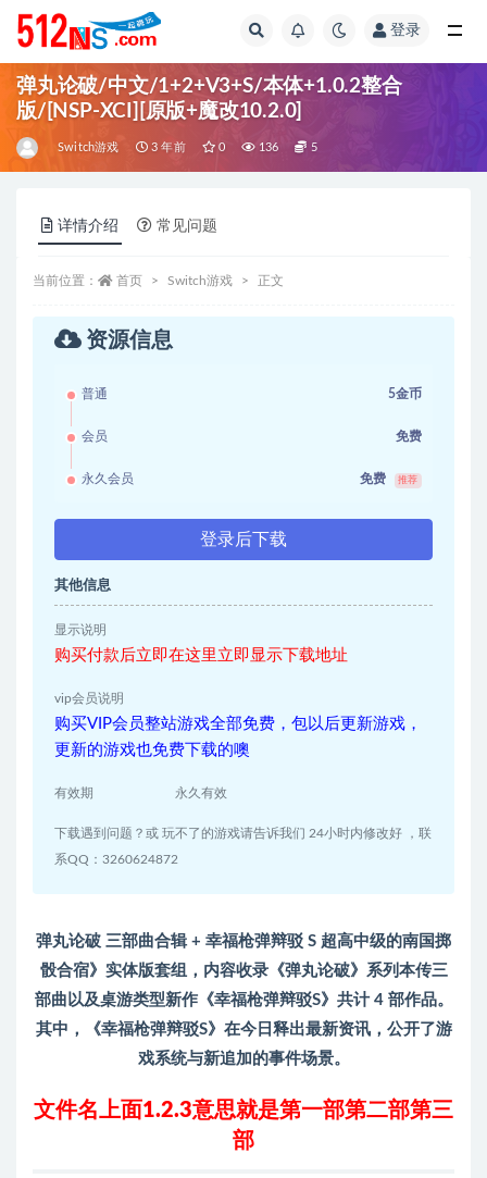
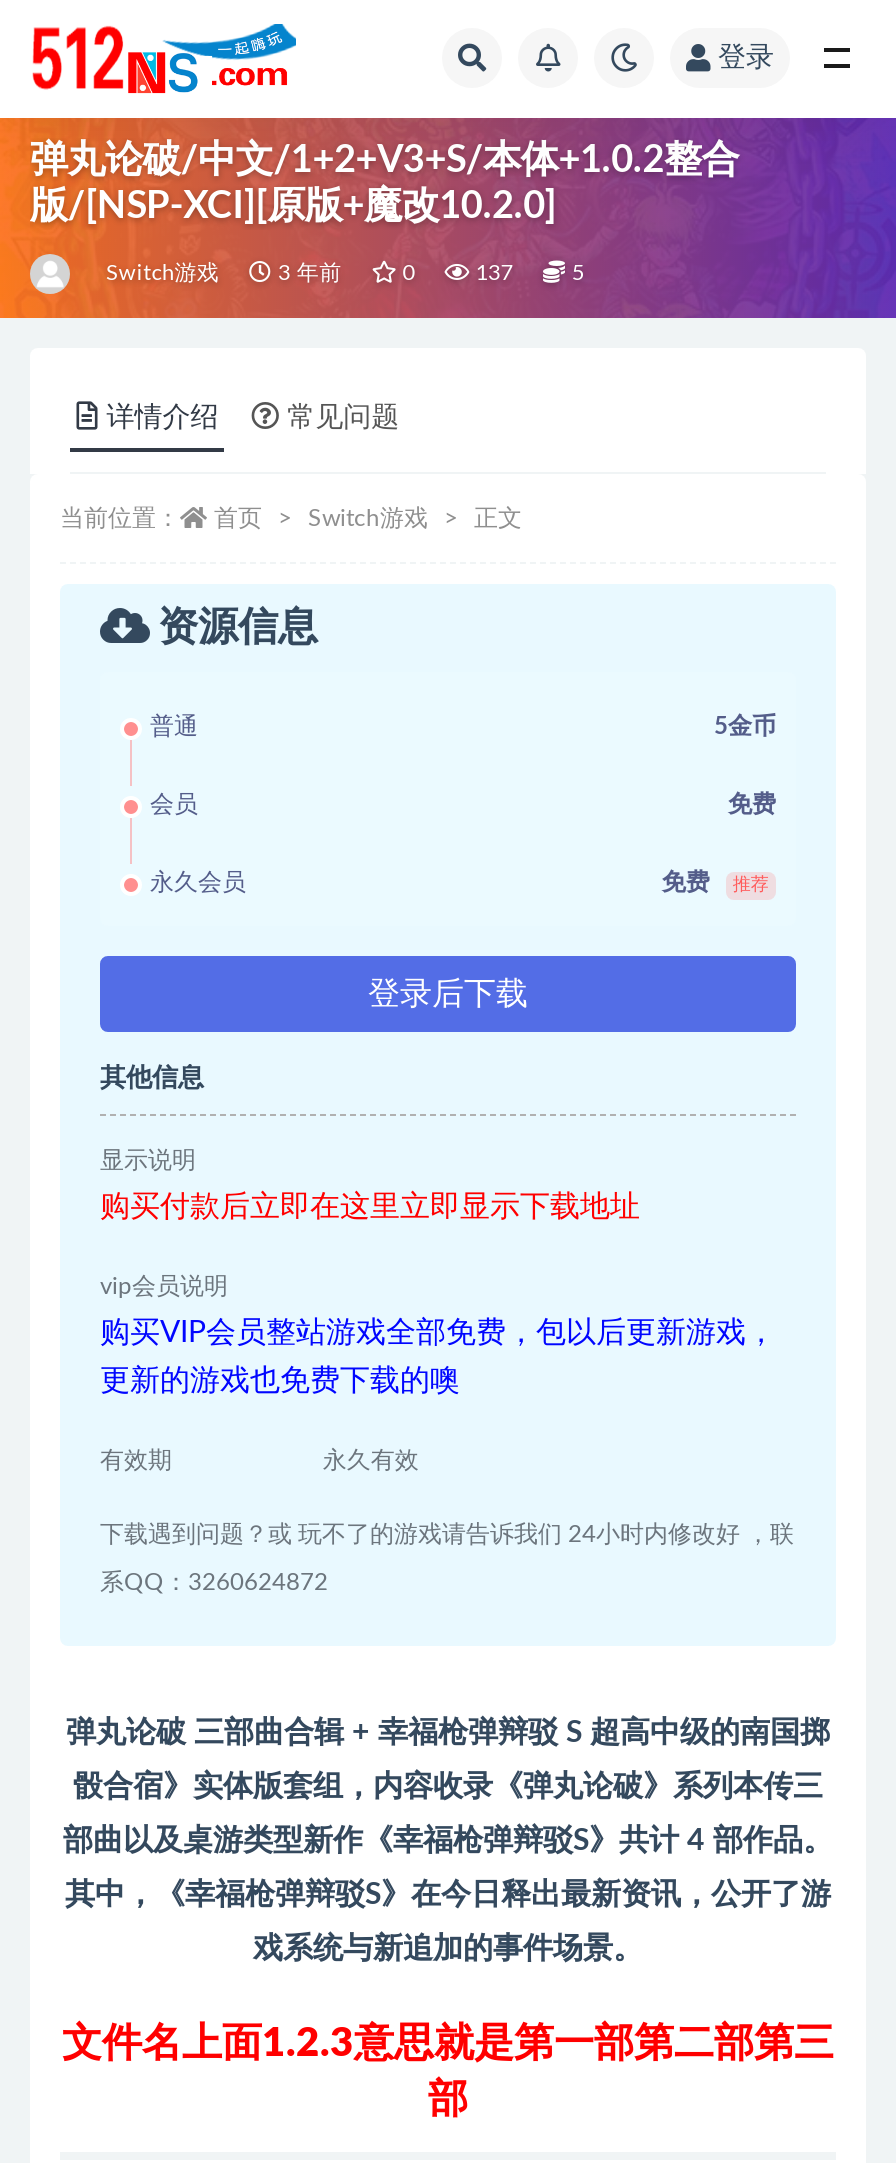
- 136
+ 137
